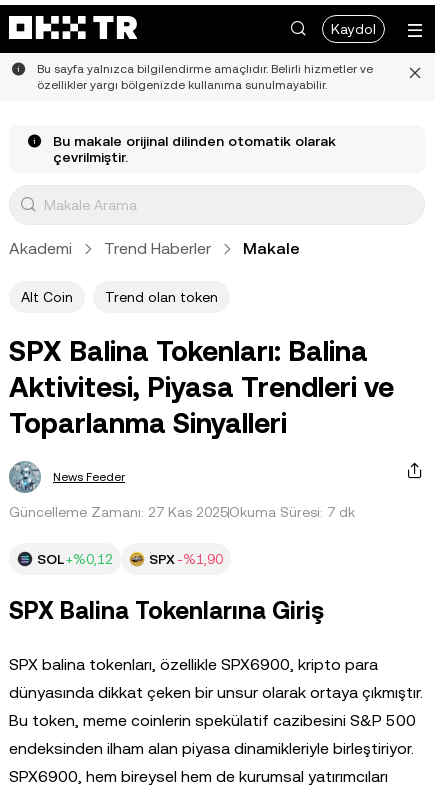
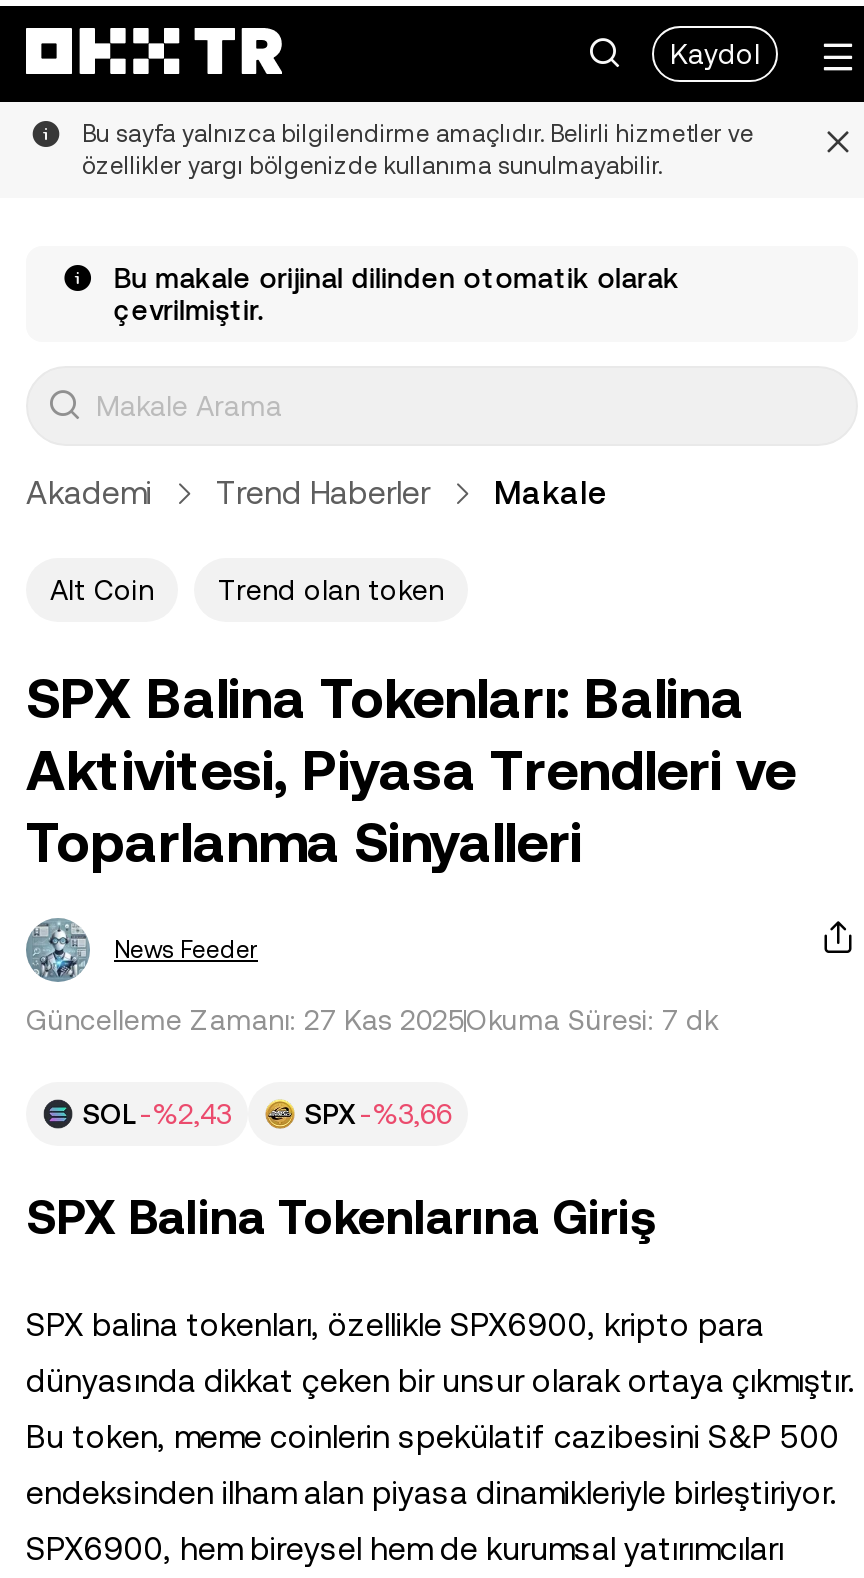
- SOL +%0,12
+ SOL -%2,43

- SPX -%1,90
+ SPX -%3,66
